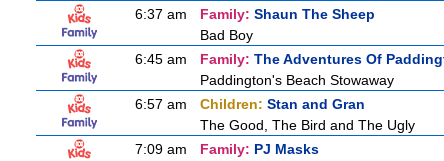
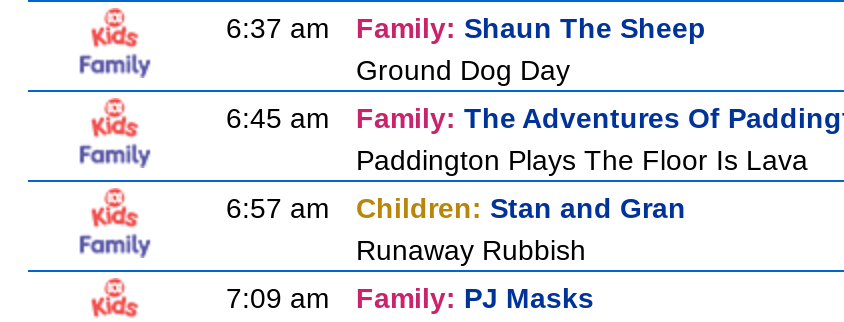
- Bad Boy
+ Ground Dog Day

- Paddington's Beach Stowaway
+ Paddington Plays The Floor Is Lava

- The Good, The Bird and The Ugly
+ Runaway Rubbish
